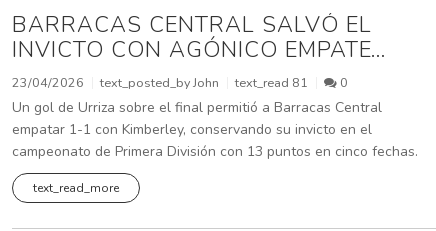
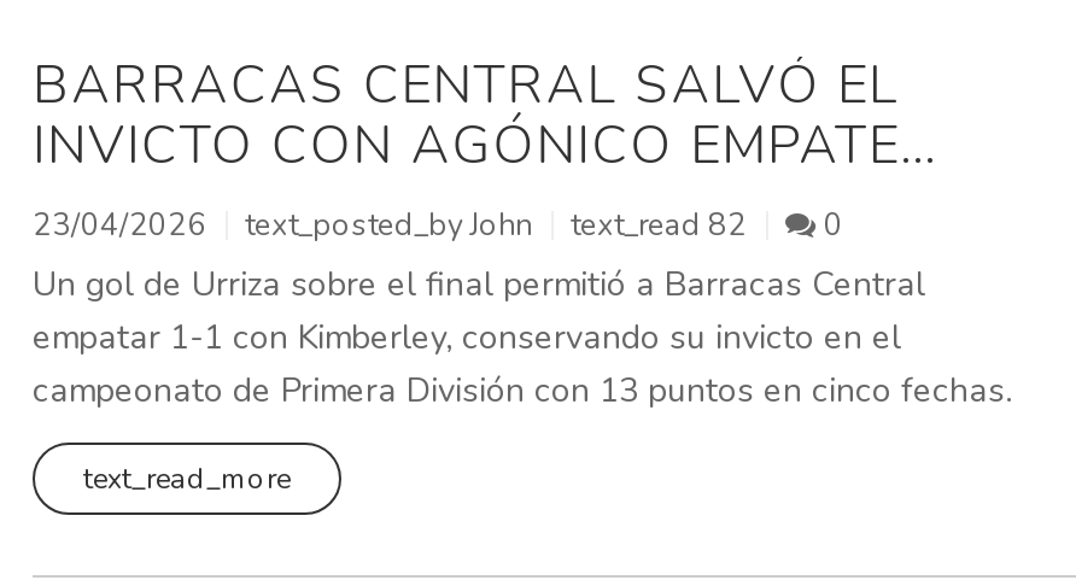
- text_read 81
+ text_read 82
